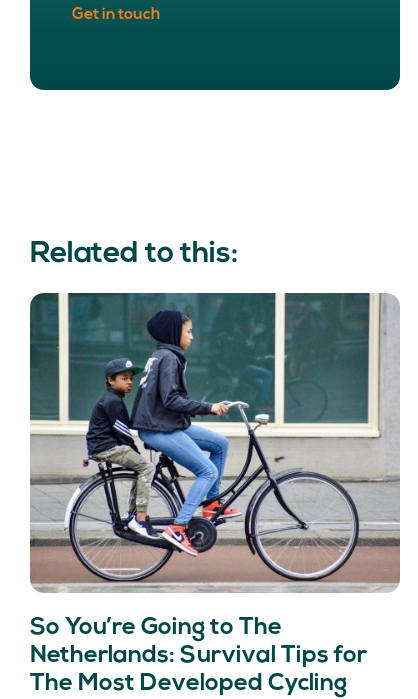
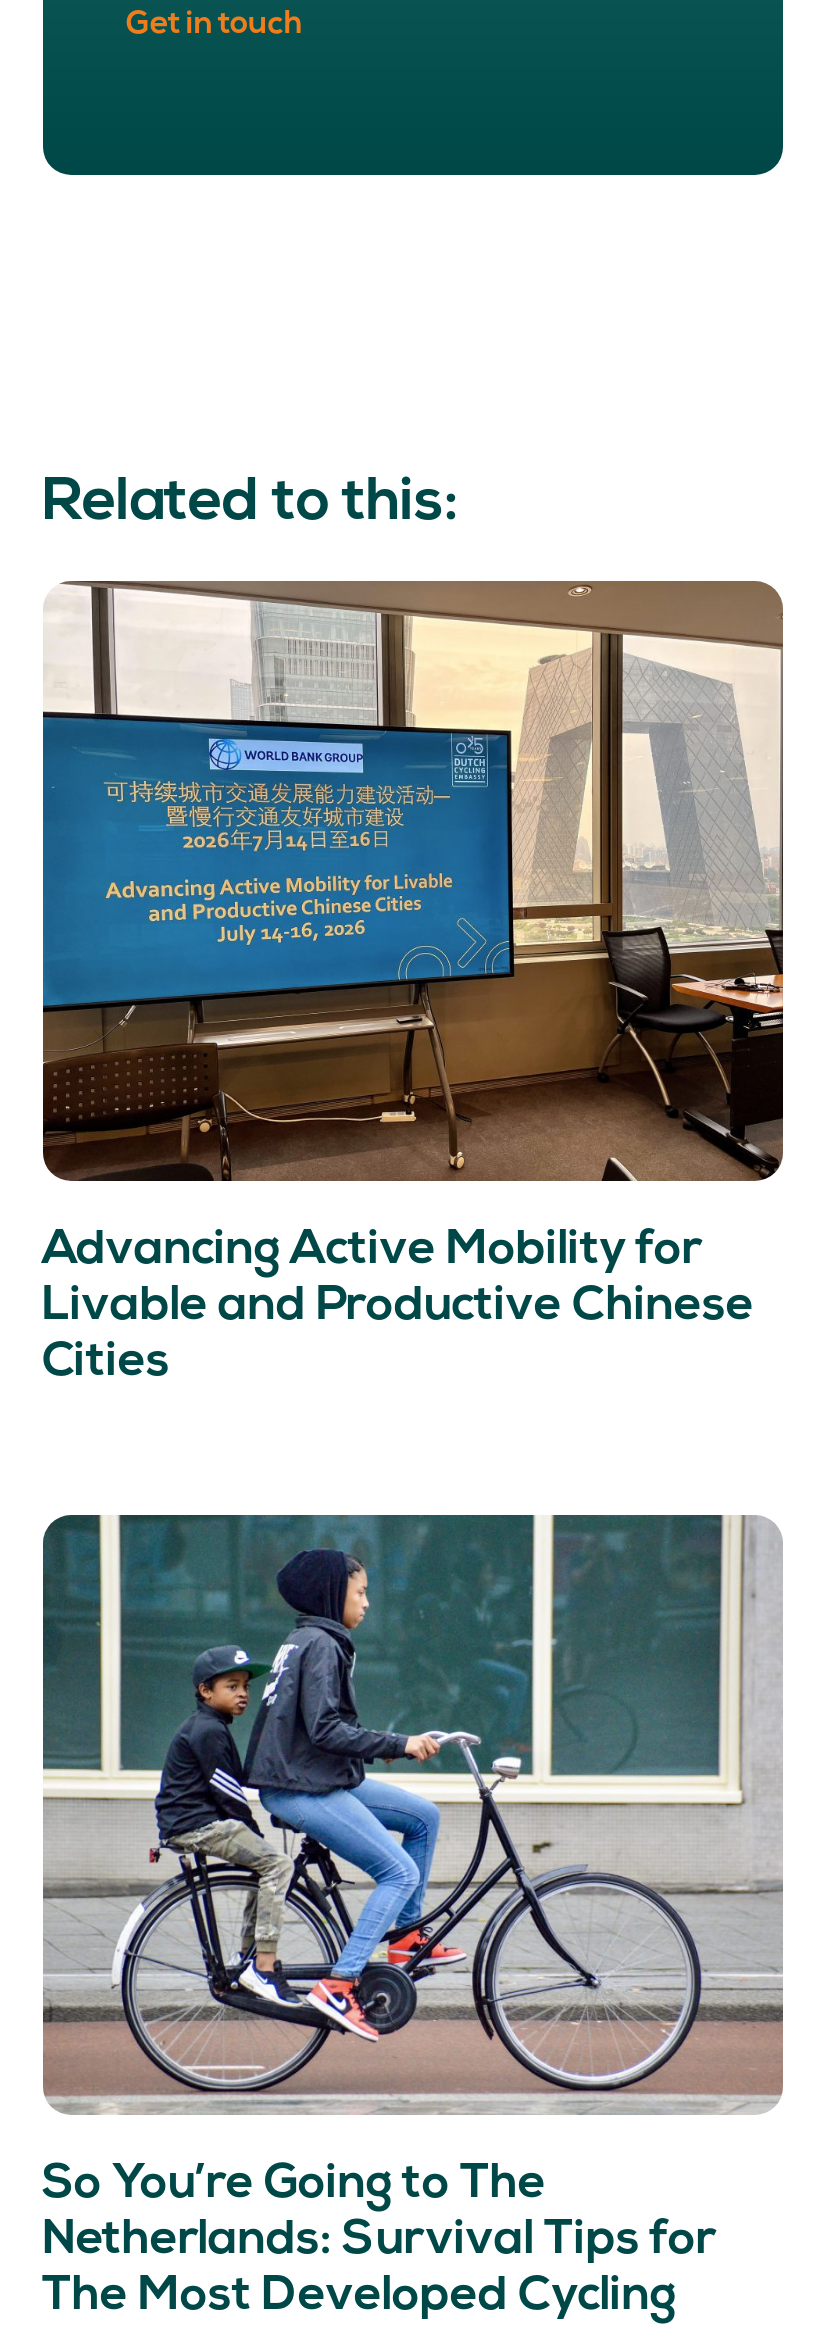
+ [image]
+ Advancing Active Mobility for
+ Livable and Productive Chinese
+ Cities
